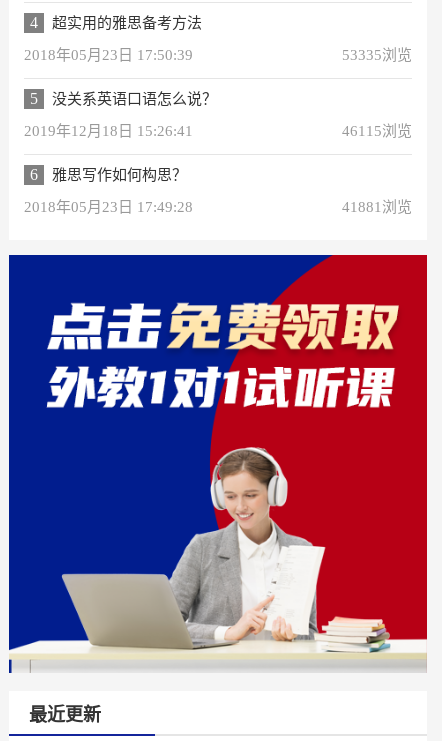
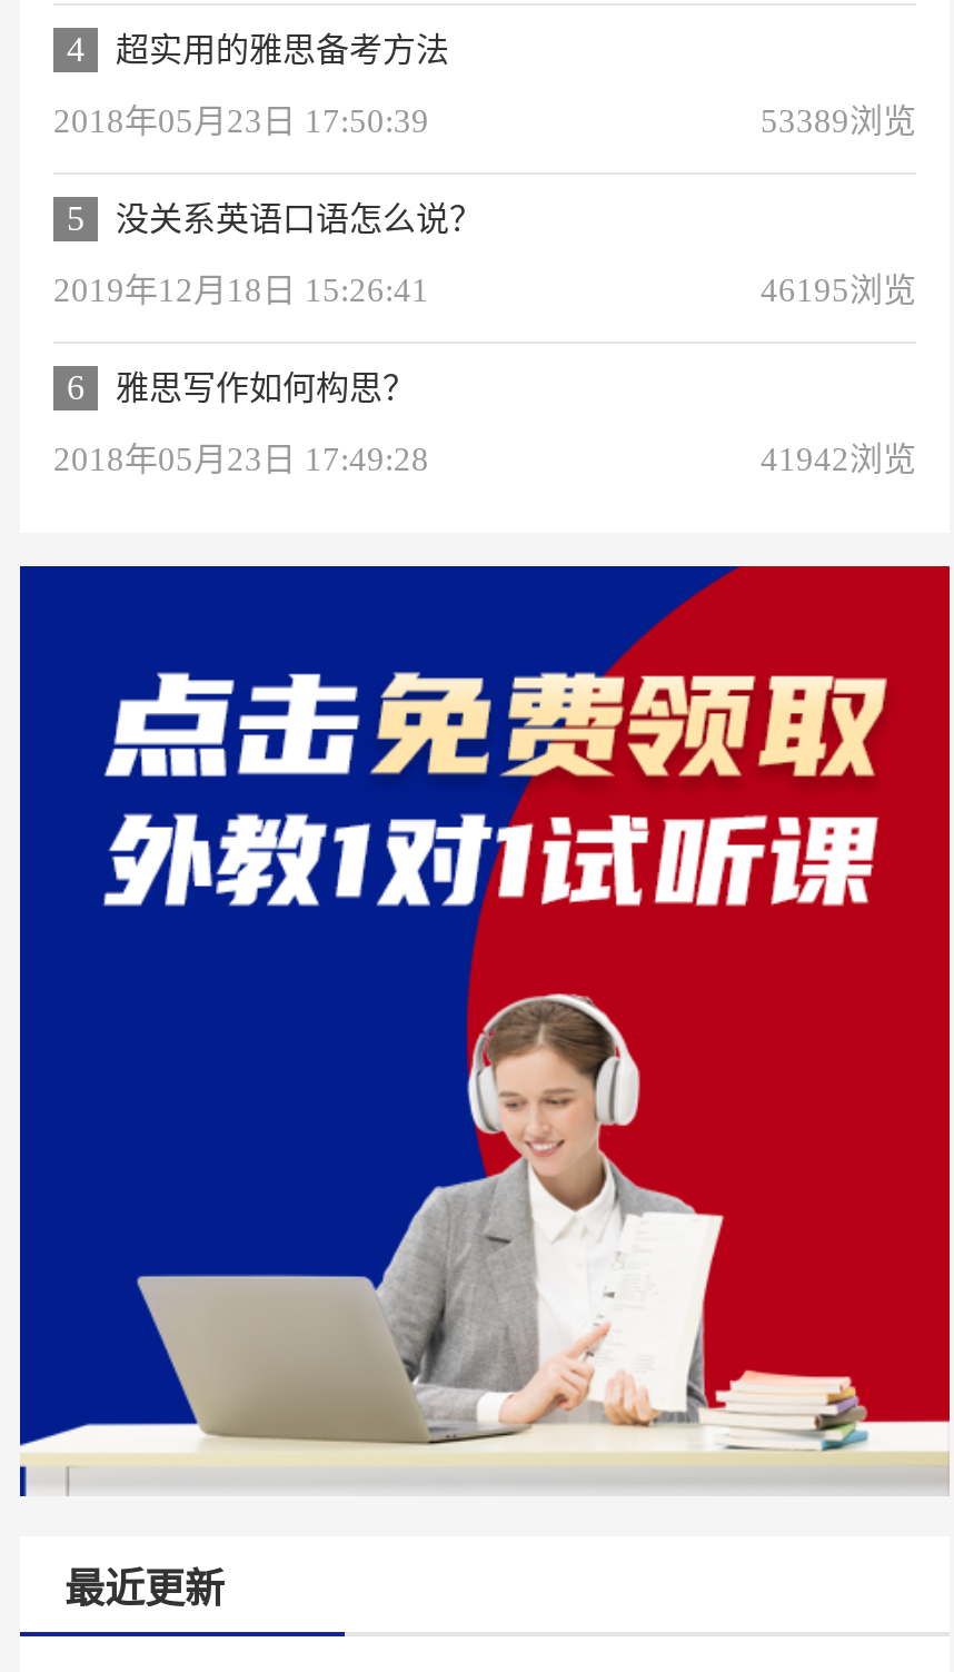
- 53335浏览
+ 53389浏览

- 46115浏览
+ 46195浏览

- 41881浏览
+ 41942浏览
